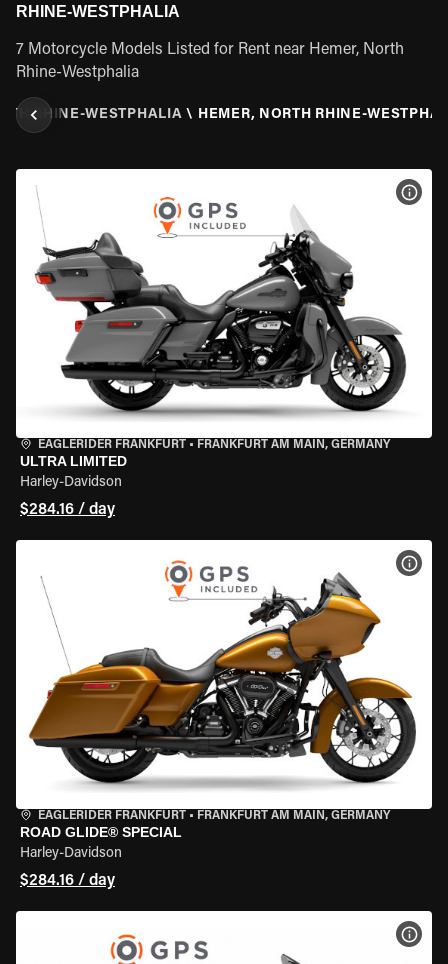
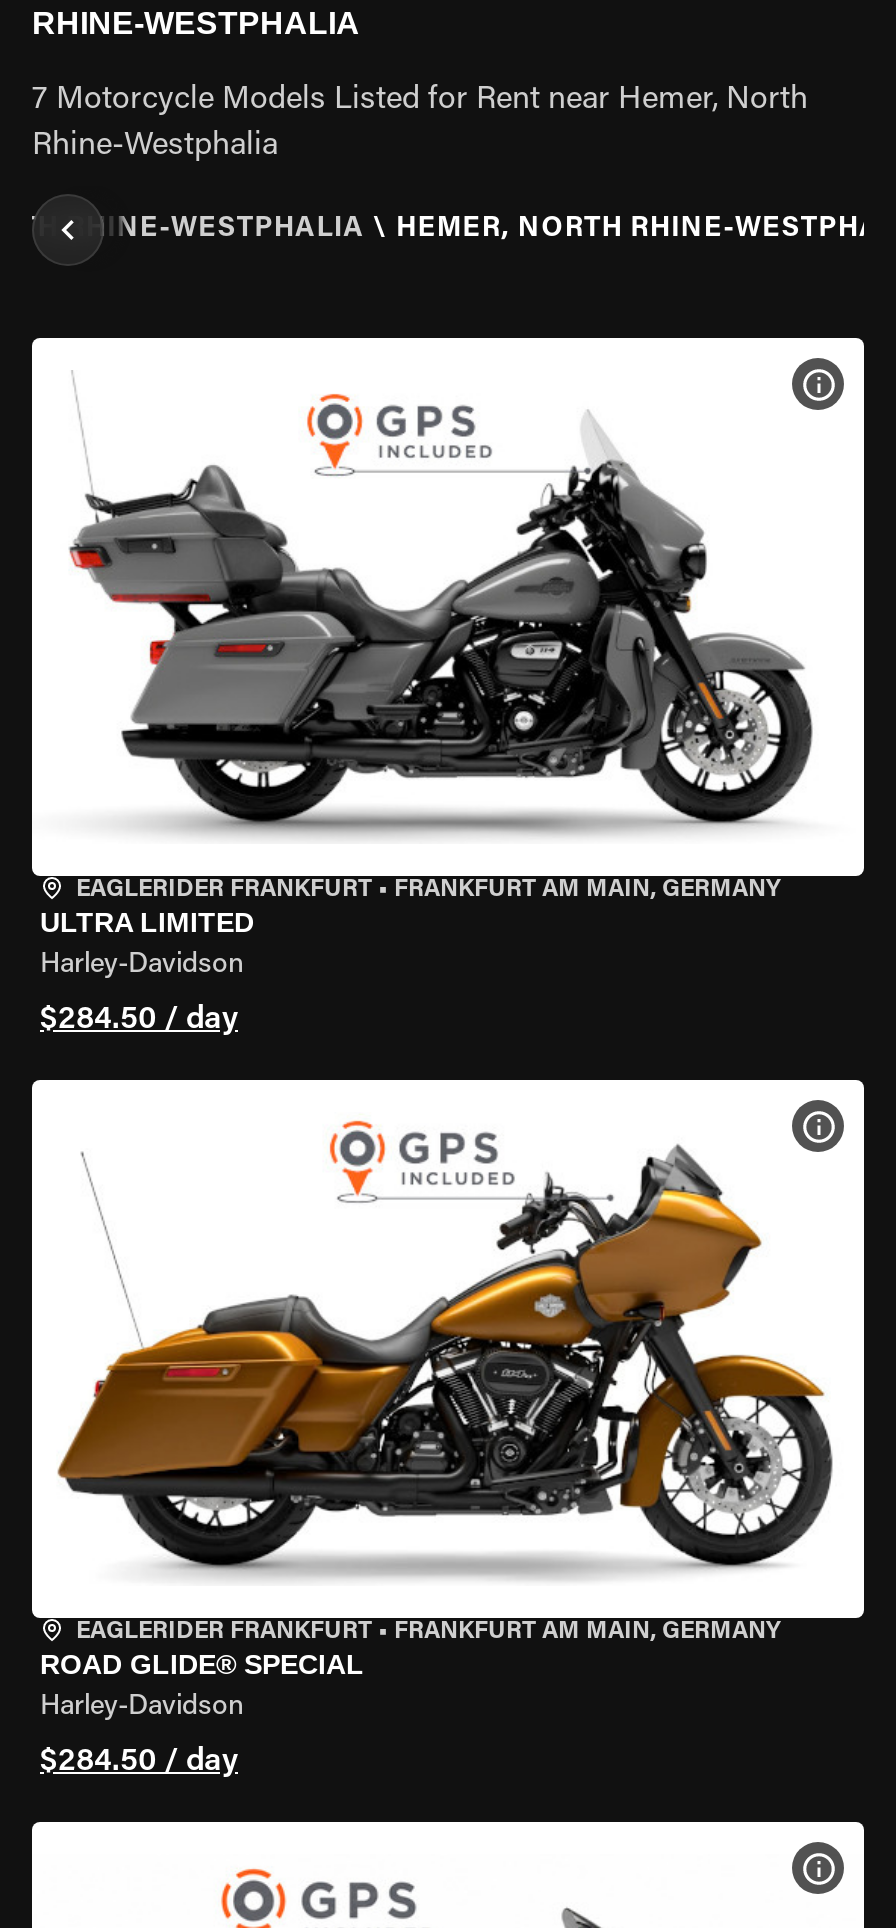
- $284.16 / day
+ $284.50 / day

- $284.16 / day
+ $284.50 / day
